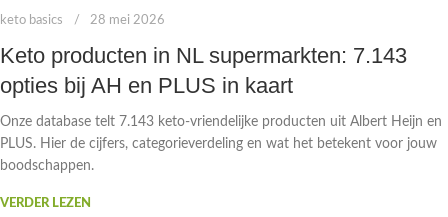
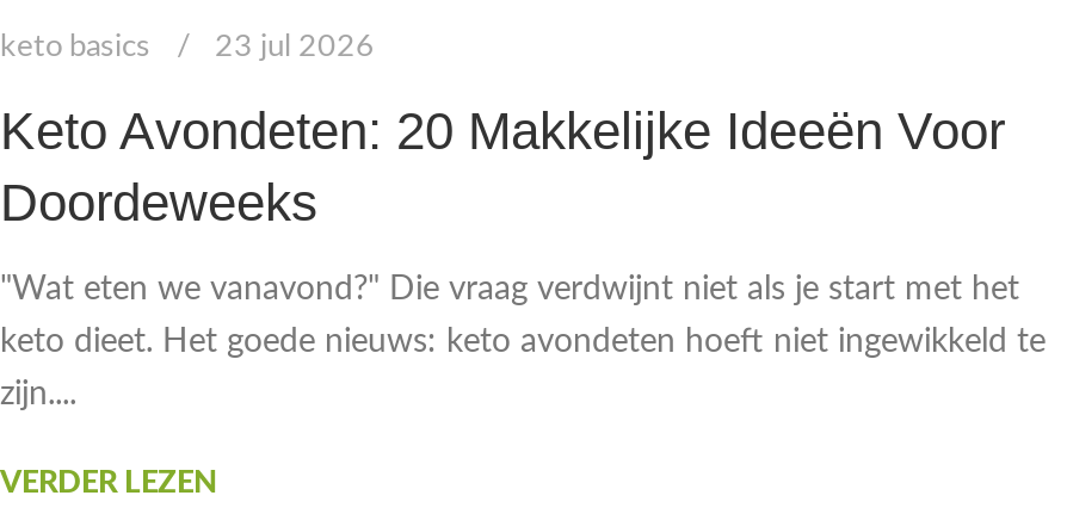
- 28 mei 2026
+ 23 jul 2026

- Keto producten in NL supermarkten: 7.143
- opties bij AH en PLUS in kaart
+ Keto Avondeten: 20 Makkelijke Ideeën Voor
+ Doordeweeks

- Onze database telt 7.143 keto-vriendelijke producten uit Albert Heijn en
+ "Wat eten we vanavond?" Die vraag verdwijnt niet als je start met het

- PLUS. Hier de cijfers, categorieverdeling en wat het betekent voor jouw
+ keto dieet. Het goede nieuws: keto avondeten hoeft niet ingewikkeld te

- boodschappen.
+ zijn....
